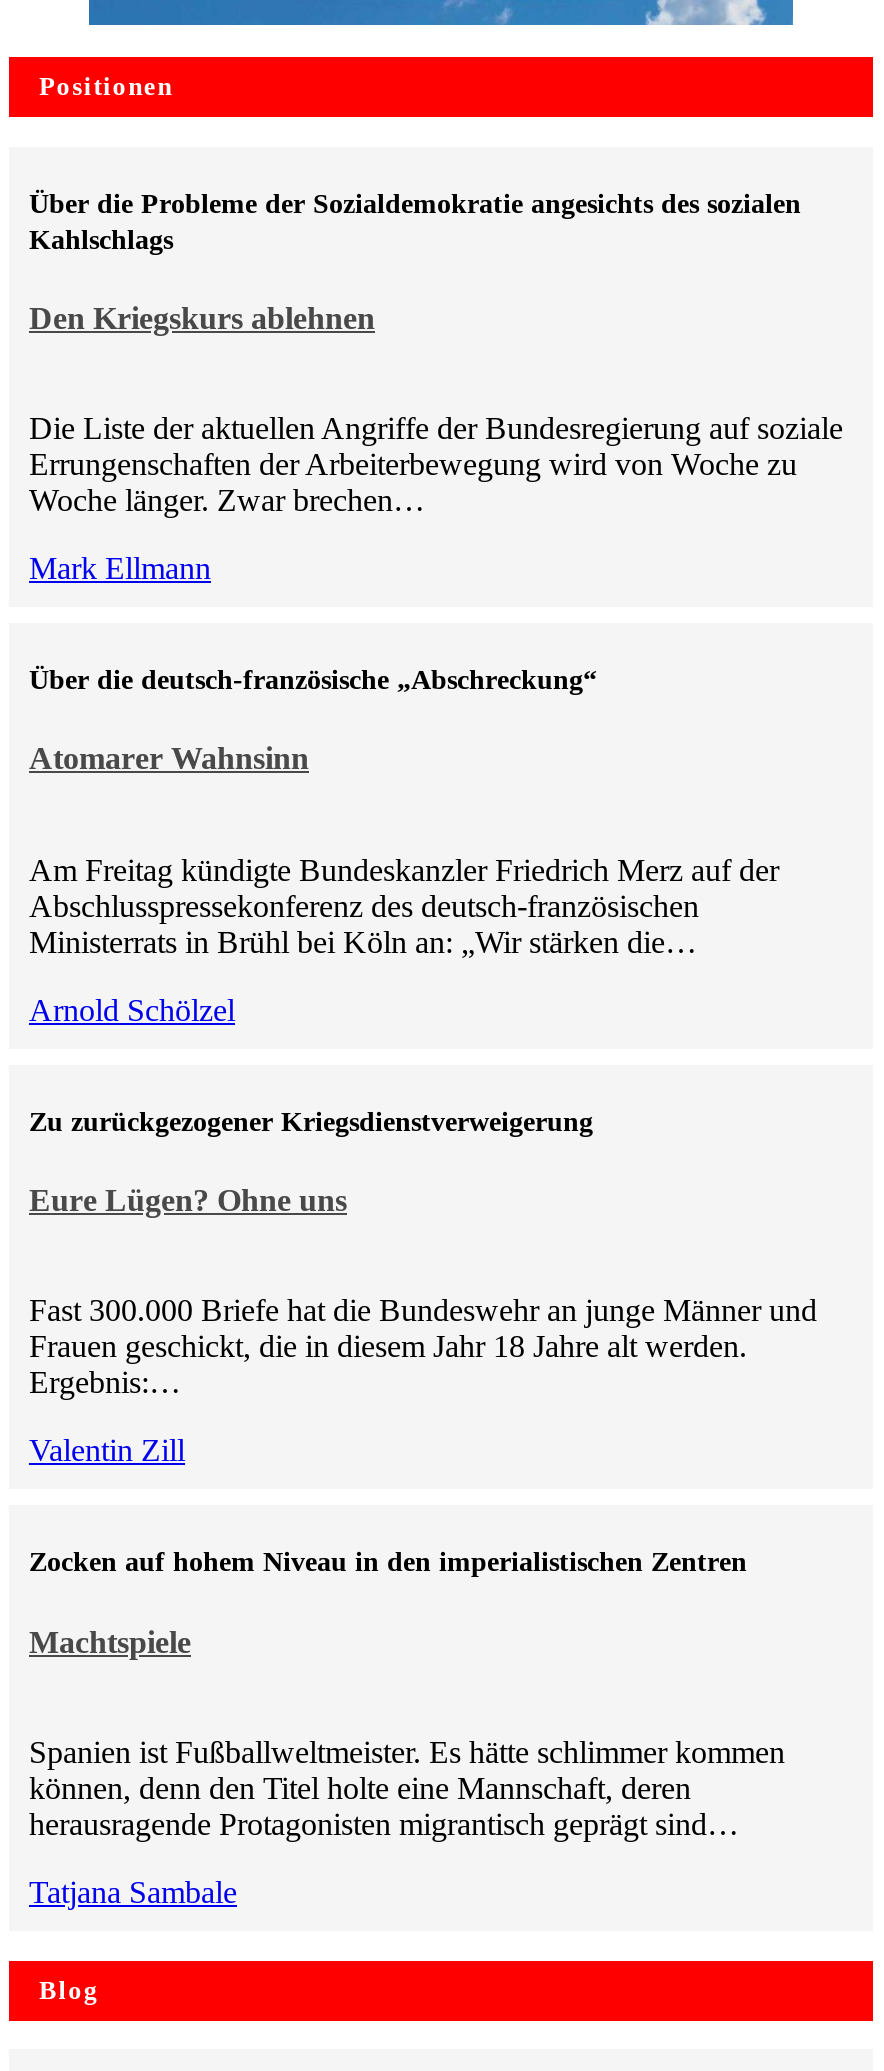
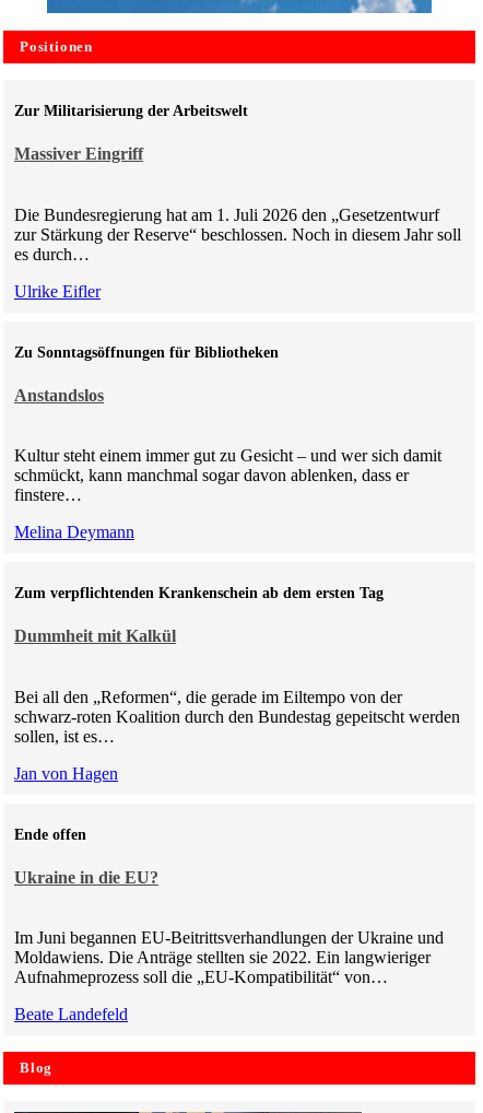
- Über die Probleme der Sozialdemokratie angesichts des sozialen
- Kahlschlags
+ Zur Militarisierung der Arbeitswelt

- Den Kriegskurs ablehnen
+ Massiver Eingriff

- Die Liste der aktuellen Angriffe der Bundesregierung auf soziale
- Errungenschaften der Arbeiterbewegung wird von Woche zu
- Woche länger. Zwar brechen…
+ Die Bundesregierung hat am 1. Juli 2026 den „Gesetzentwurf
+ zur Stärkung der Reserve“ beschlossen. Noch in diesem Jahr soll
+ es durch…

- Mark Ellmann
+ Ulrike Eifler

- Über die deutsch-französische „Abschreckung“
+ Zu Sonntagsöffnungen für Bibliotheken

- Atomarer Wahnsinn
+ Anstandslos

- Am Freitag kündigte Bundeskanzler Friedrich Merz auf der
- Abschlusspressekonferenz des deutsch-französischen
- Ministerrats in Brühl bei Köln an: „Wir stärken die…
+ Kultur steht einem immer gut zu Gesicht – und wer sich damit
+ schmückt, kann manchmal sogar davon ablenken, dass er
+ finstere…

- Arnold Schölzel
+ Melina Deymann

- Zu zurückgezogener Kriegsdienstverweigerung
+ Zum verpflichtenden Krankenschein ab dem ersten Tag

- Eure Lügen? Ohne uns
+ Dummheit mit Kalkül

- Fast 300.000 Briefe hat die Bundeswehr an junge Männer und
- Frauen geschickt, die in diesem Jahr 18 Jahre alt werden.
- Ergebnis:…
+ Bei all den „Reformen“, die gerade im Eiltempo von der
+ schwarz-roten Koalition durch den Bundestag gepeitscht werden
+ sollen, ist es…

- Valentin Zill
+ Jan von Hagen

- Zocken auf hohem Niveau in den imperialistischen Zentren
+ Ende offen

- Machtspiele
+ Ukraine in die EU?

- Spanien ist Fußballweltmeister. Es hätte schlimmer kommen
- können, denn den Titel holte eine Mannschaft, deren
- herausragende Protagonisten migrantisch geprägt sind…
+ Im Juni begannen EU-Beitrittsverhandlungen der Ukraine und
+ Moldawiens. Die Anträge stellten sie 2022. Ein langwieriger
+ Aufnahmeprozess soll die „EU-Kompatibilität“ von…

- Tatjana Sambale
+ Beate Landefeld
